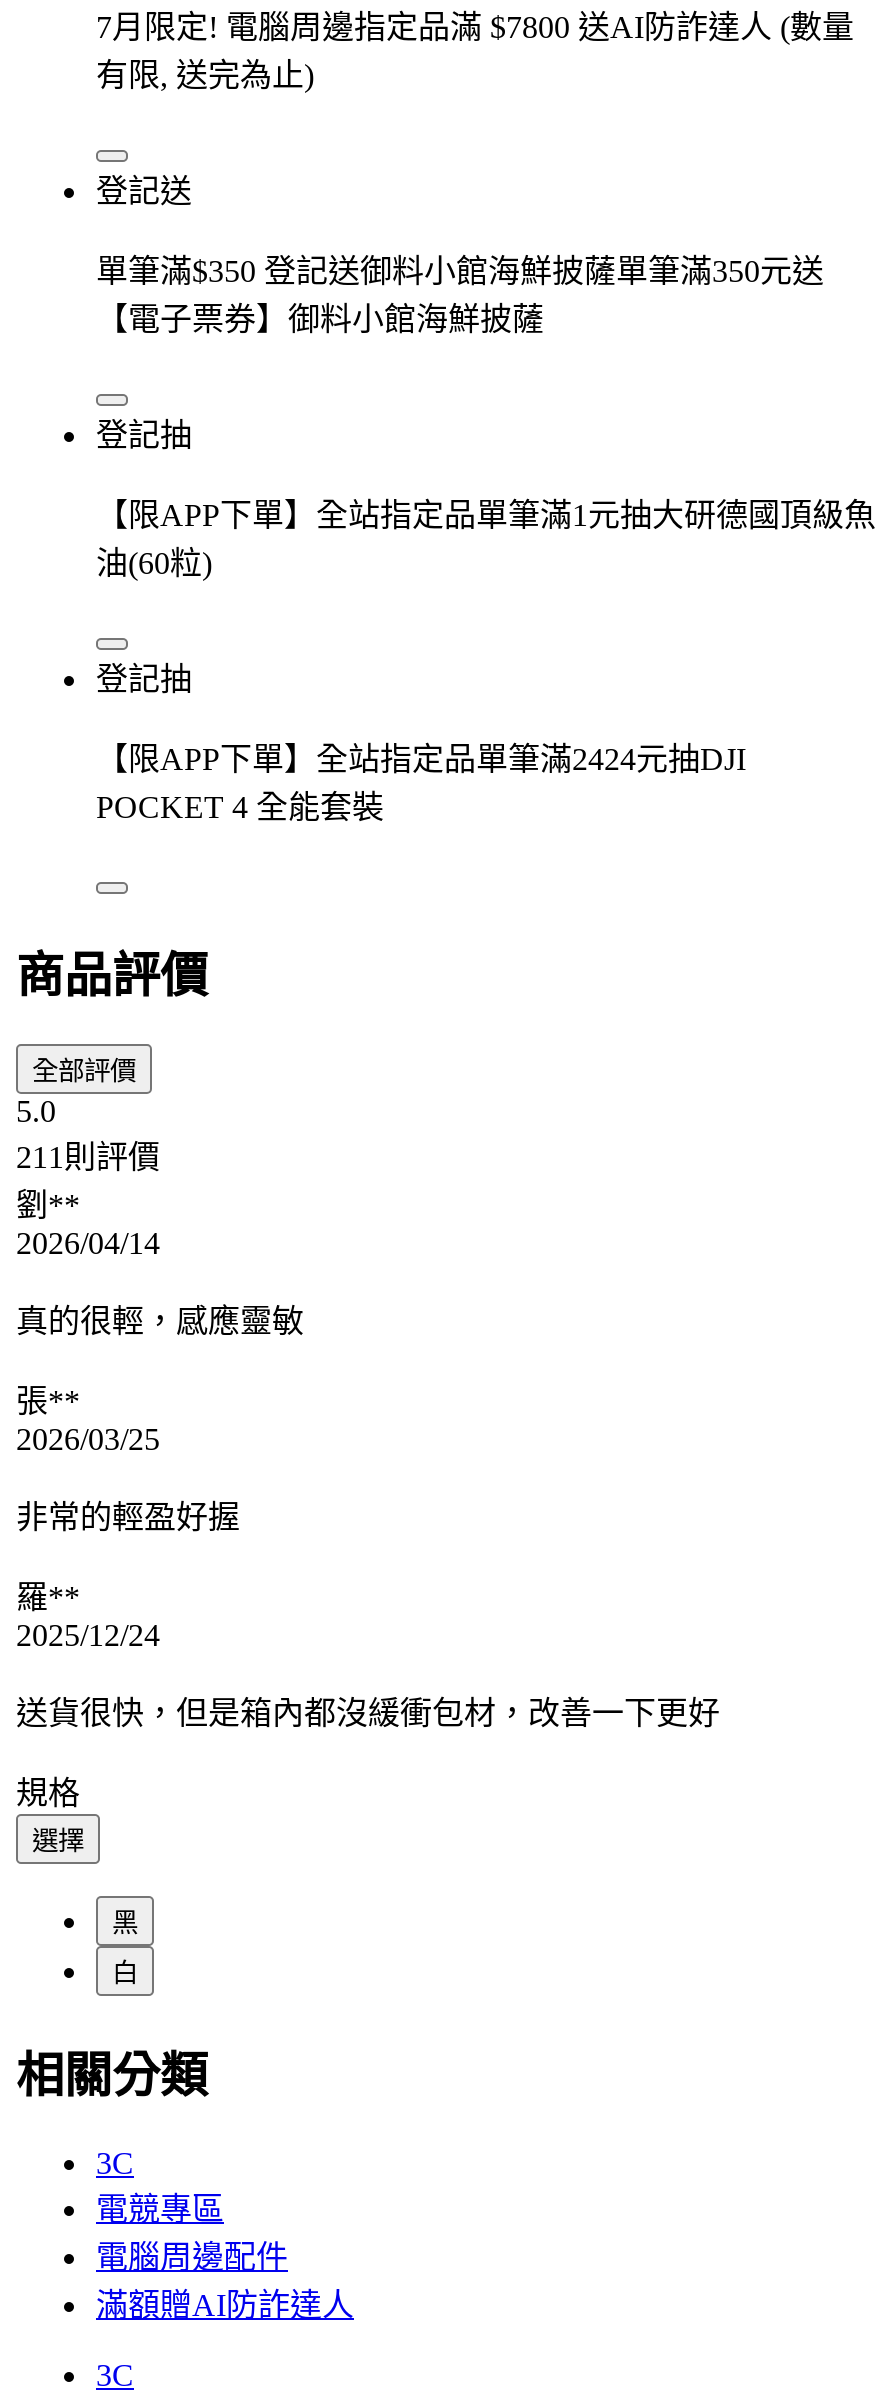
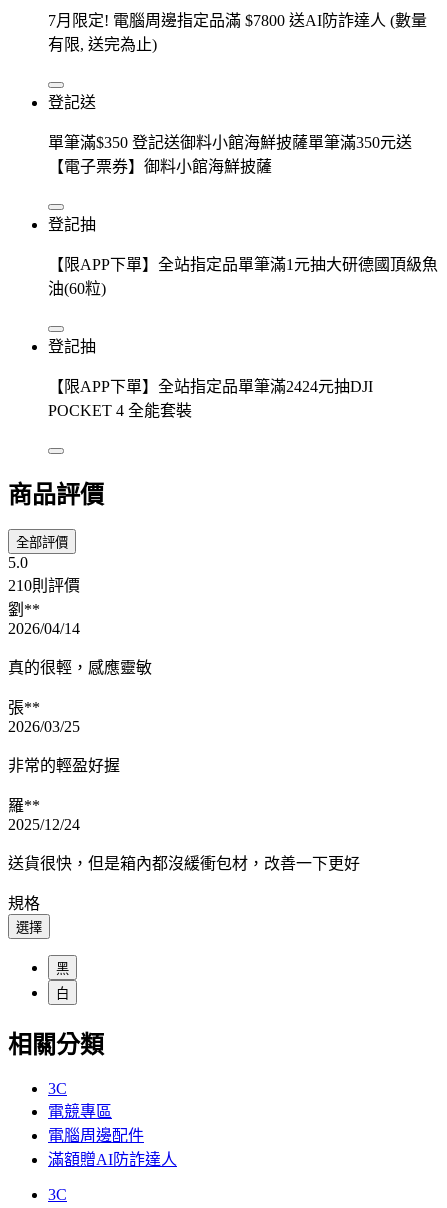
- 211則評價
+ 210則評價
